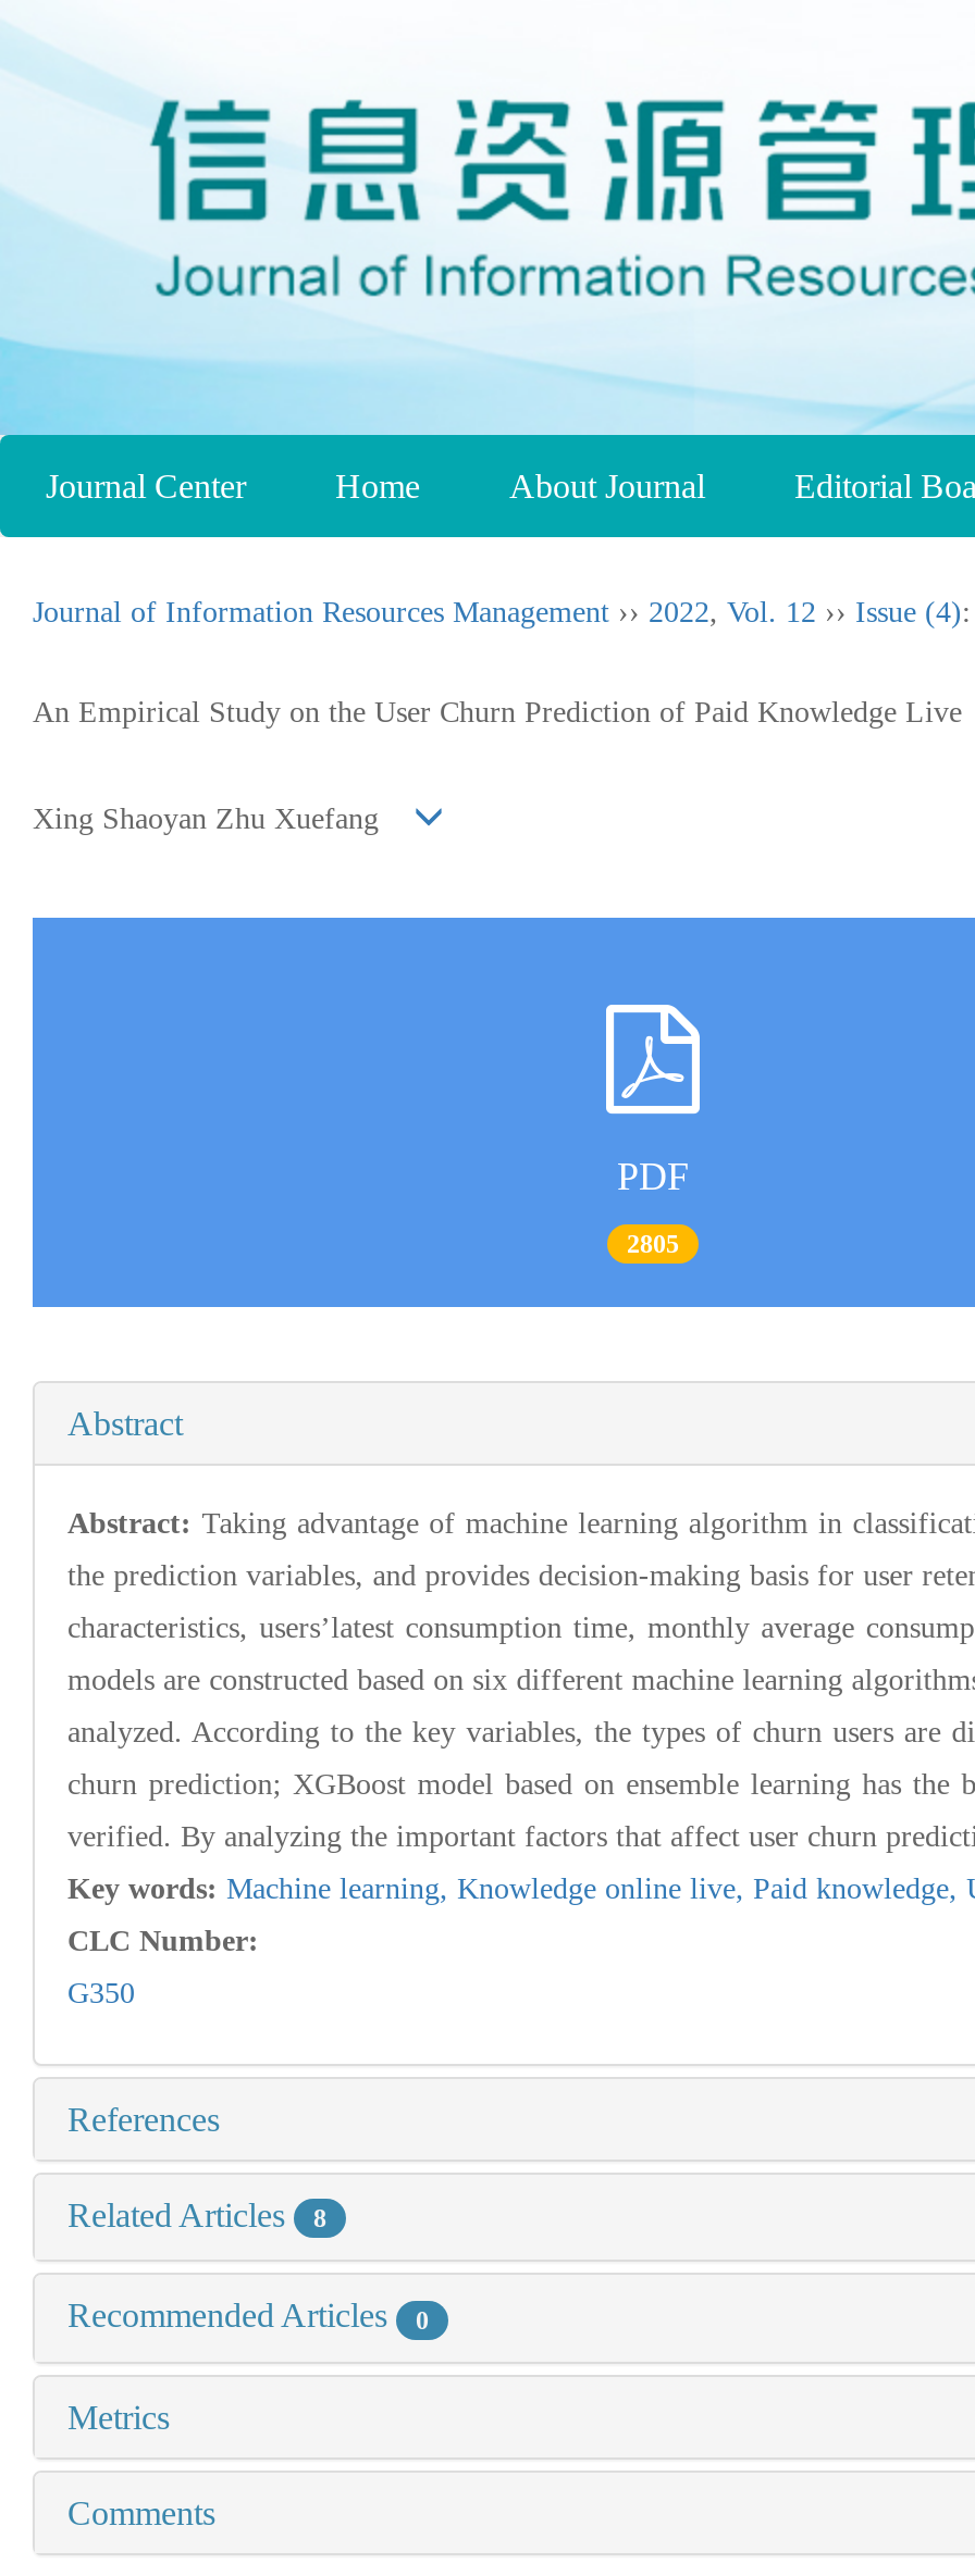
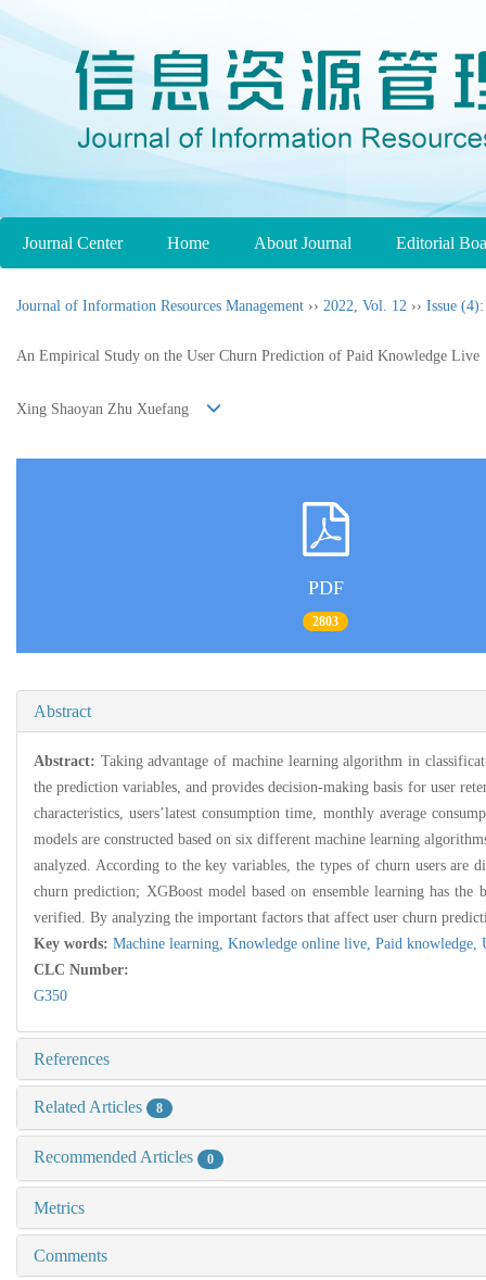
- 2805
+ 2803
